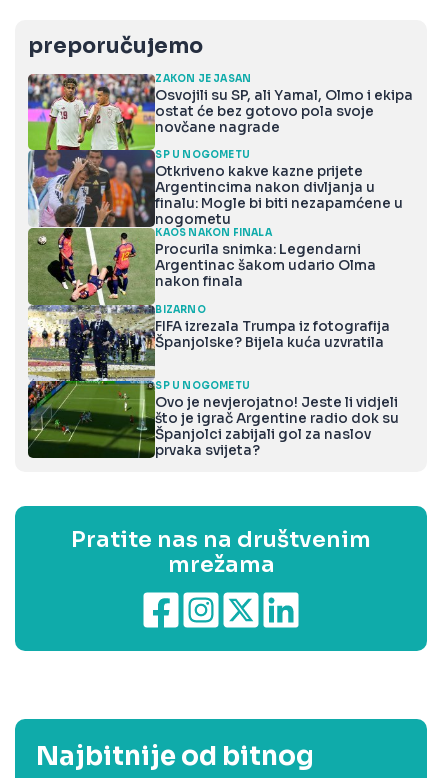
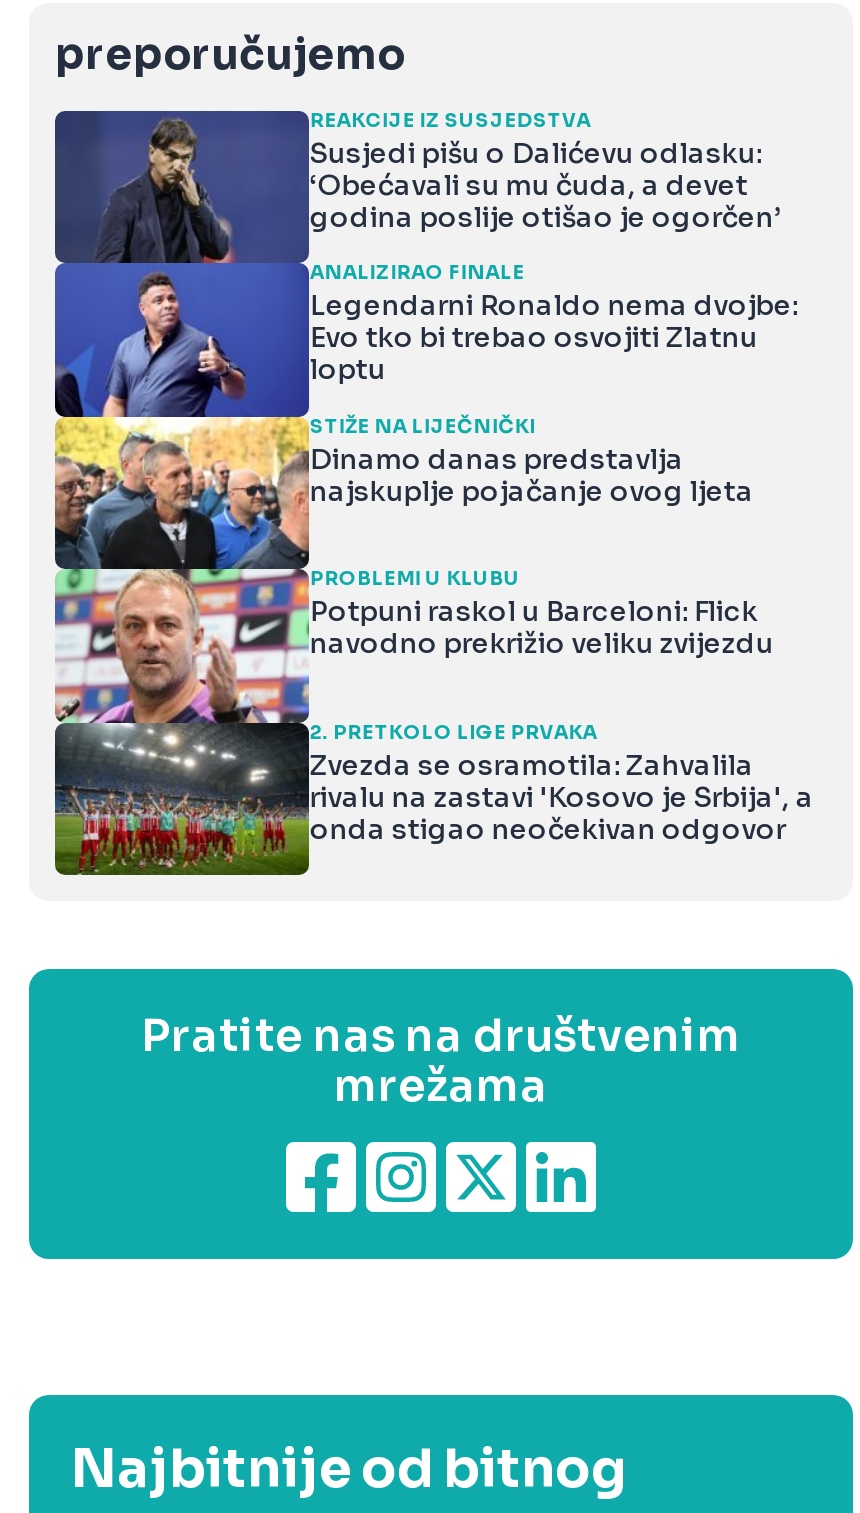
- [image]
- ZAKON JE JASAN
- Osvojili su SP, ali Yamal, Olmo i ekipa
- ostat će bez gotovo pola svoje
- novčane nagrade
- SP U NOGOMETU
- Otkriveno kakve kazne prijete
- Argentincima nakon divljanja u
- finalu: Mogle bi biti nezapamćene u
- nogometu
- KAOS NAKON FINALA
- Procurila snimka: Legendarni
- Argentinac šakom udario Olma
- nakon finala
- BIZARNO
- FIFA izrezala Trumpa iz fotografija
- Španjolske? Bijela kuća uzvratila
- SP U NOGOMETU
- Ovo je nevjerojatno! Jeste li vidjeli
- što je igrač Argentine radio dok su
- Španjolci zabijali gol za naslov
- prvaka svijeta?
+ [image]
+ REAKCIJE IZ SUSJEDSTVA
+ Susjedi pišu o Dalićevu odlasku:
+ ‘Obećavali su mu čuda, a devet
+ godina poslije otišao je ogorčen’
+ ANALIZIRAO FINALE
+ Legendarni Ronaldo nema dvojbe:
+ Evo tko bi trebao osvojiti Zlatnu
+ loptu
+ STIŽE NA LIJEČNIČKI
+ Dinamo danas predstavlja
+ najskuplje pojačanje ovog ljeta
+ PROBLEMI U KLUBU
+ Potpuni raskol u Barceloni: Flick
+ navodno prekrižio veliku zvijezdu
+ 2. PRETKOLO LIGE PRVAKA
+ Zvezda se osramotila: Zahvalila
+ rivalu na zastavi 'Kosovo je Srbija', a
+ onda stigao neočekivan odgovor
